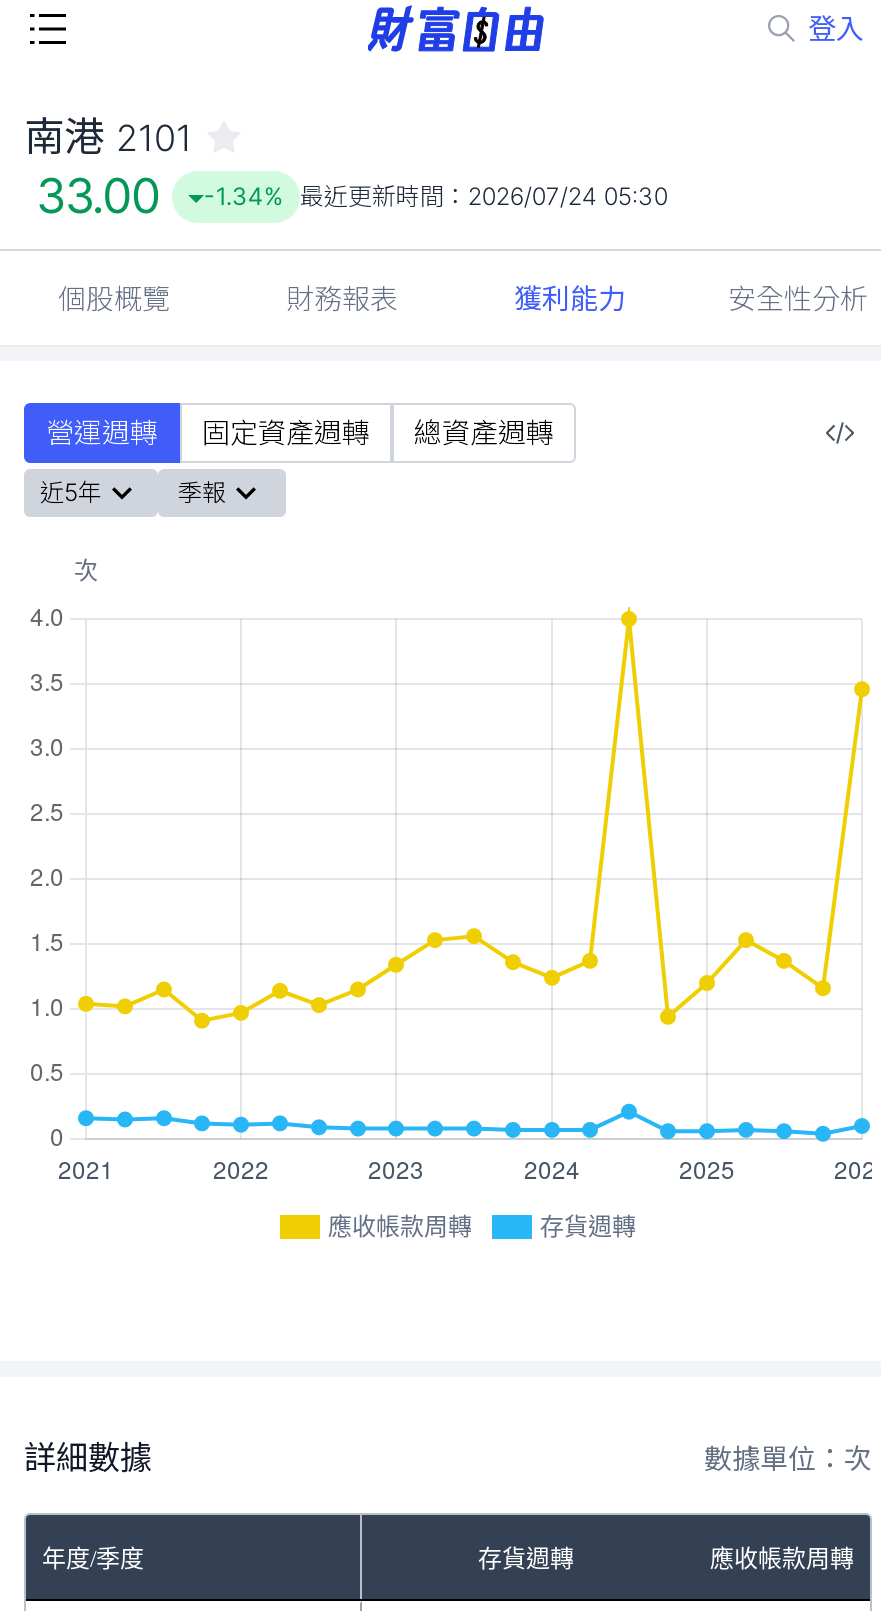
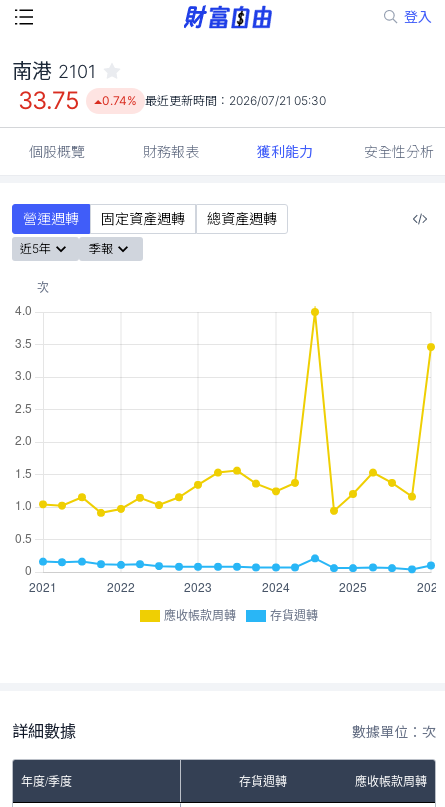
- 33.00
+ 33.75

- -1.34% 最近更新時間：2026/07/24 05:30
+ 0.74% 最近更新時間：2026/07/21 05:30
